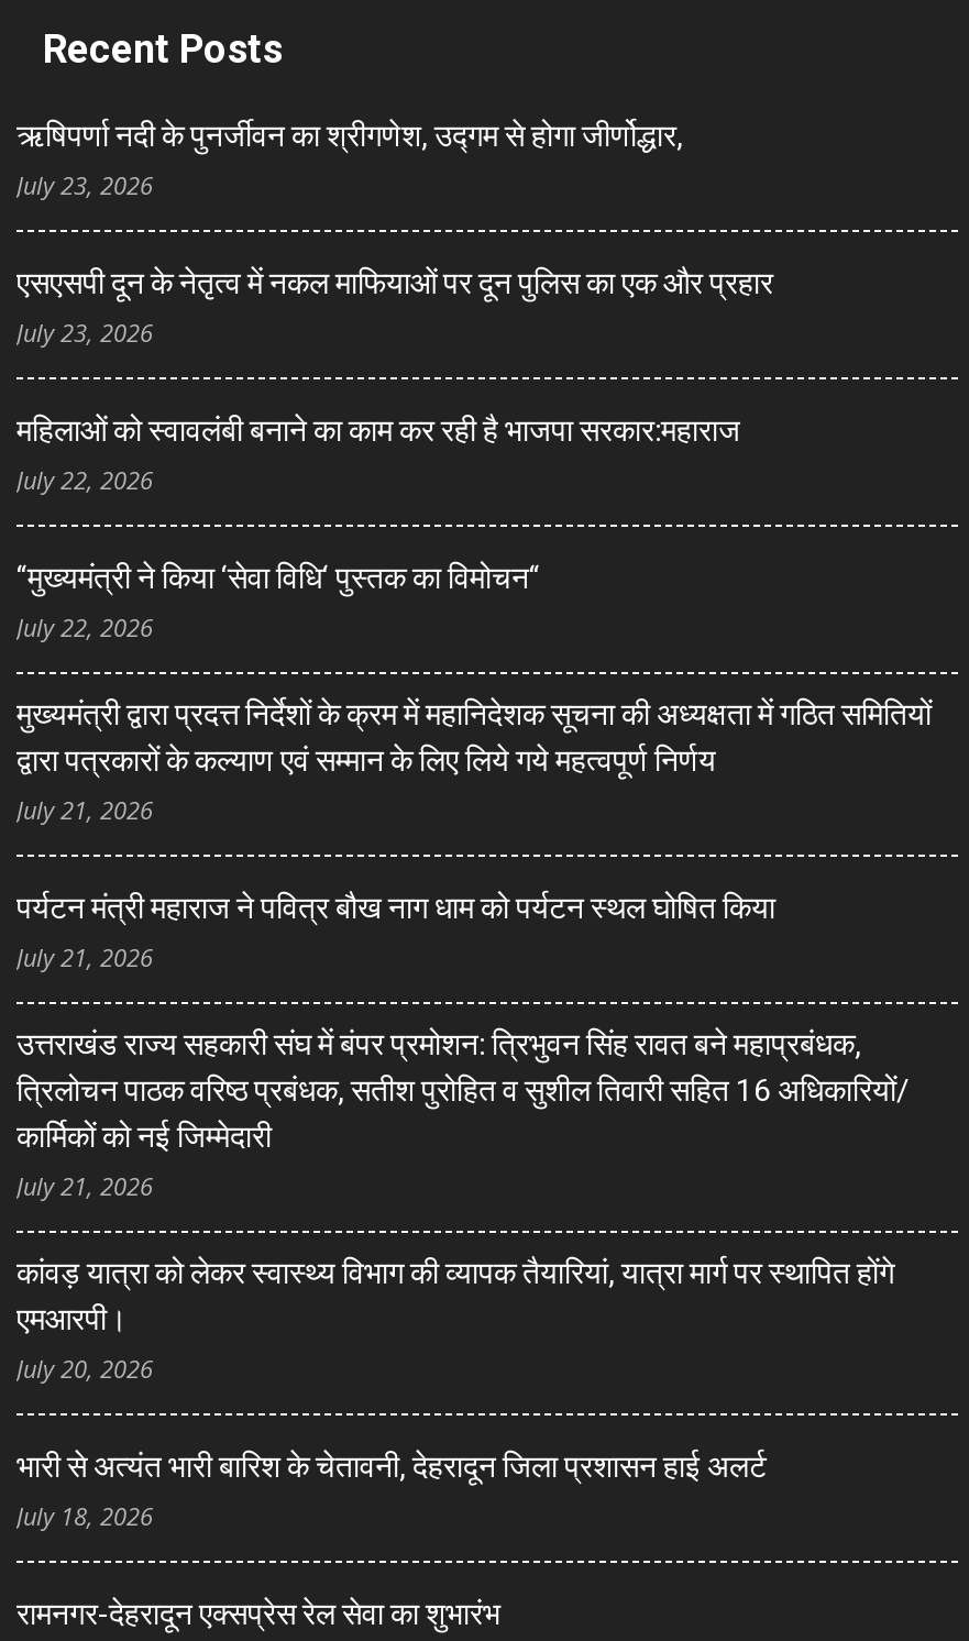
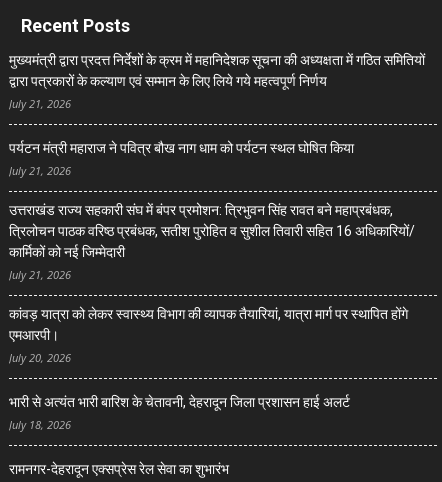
- ऋषिपर्णा नदी के पुनर्जीवन का श्रीगणेश, उद्गम से होगा जीर्णोद्धार,
- July 23, 2026
- एसएसपी दून के नेतृत्व में नकल माफियाओं पर दून पुलिस का एक और प्रहार
- July 23, 2026
- महिलाओं को स्वावलंबी बनाने का काम कर रही है भाजपा सरकार:महाराज
- July 22, 2026
- ‘‘मुख्यमंत्री ने किया ‘सेवा विधि‘ पुस्तक का विमोचन‘‘
- July 22, 2026
